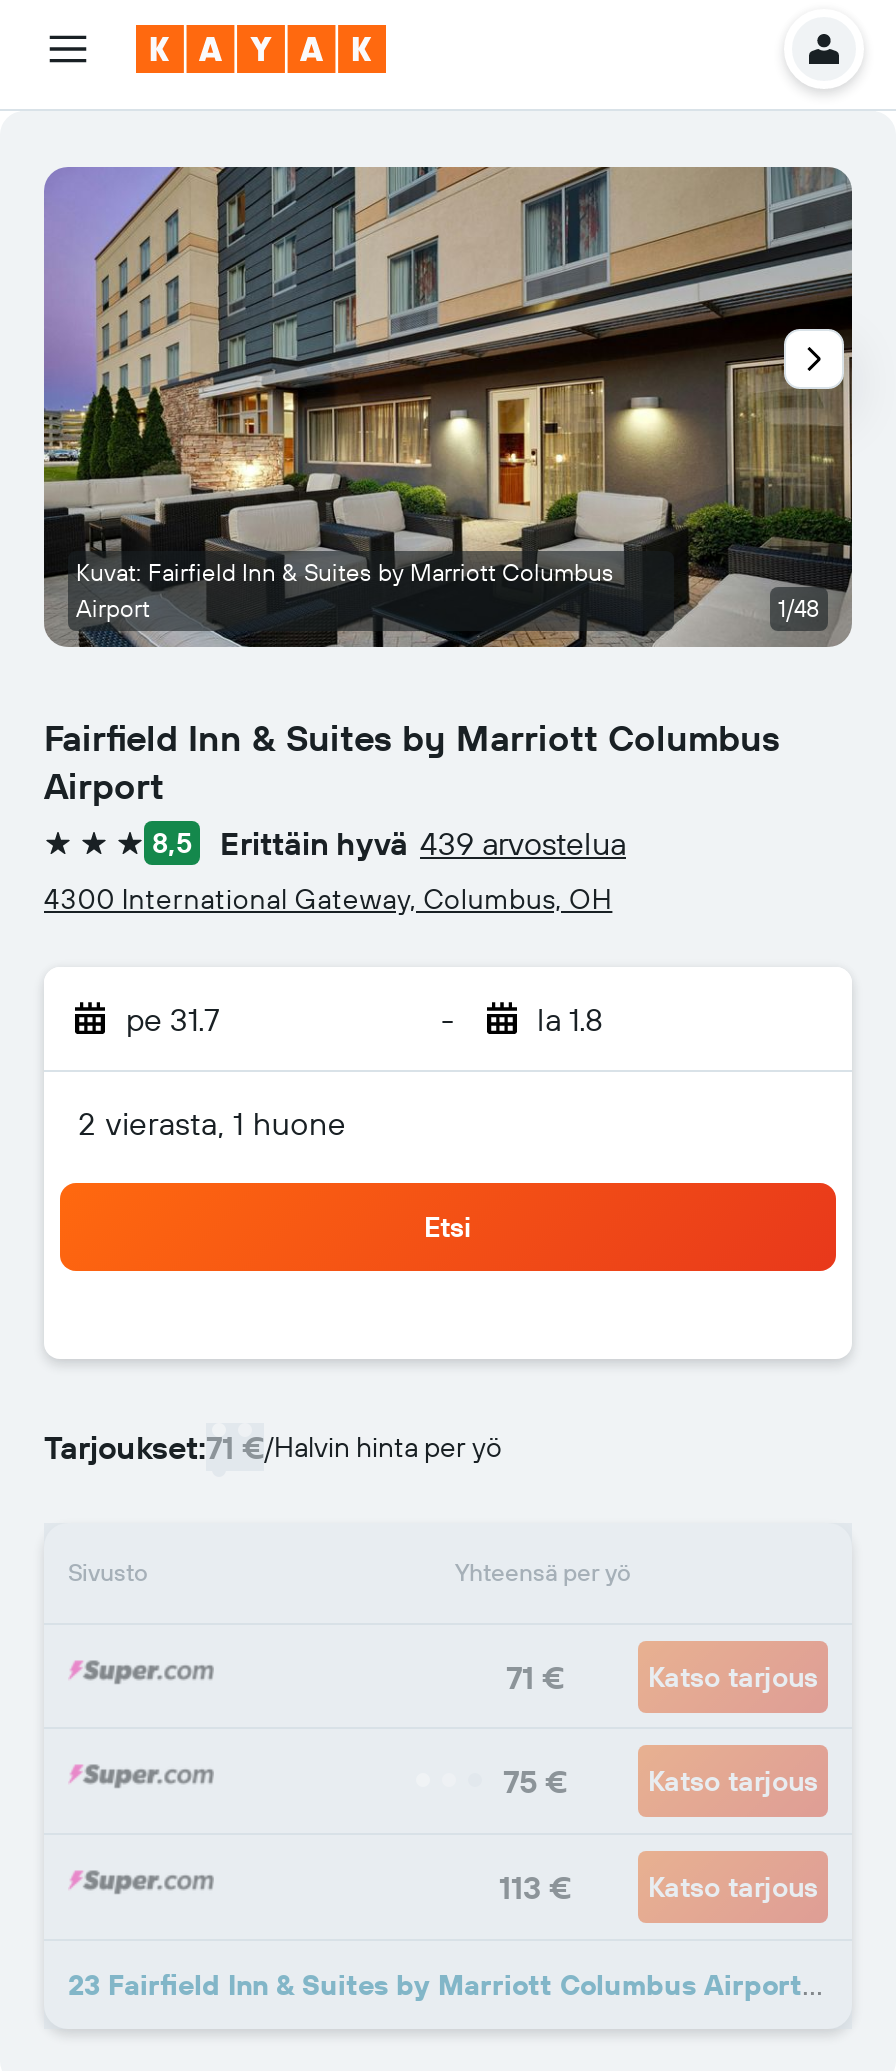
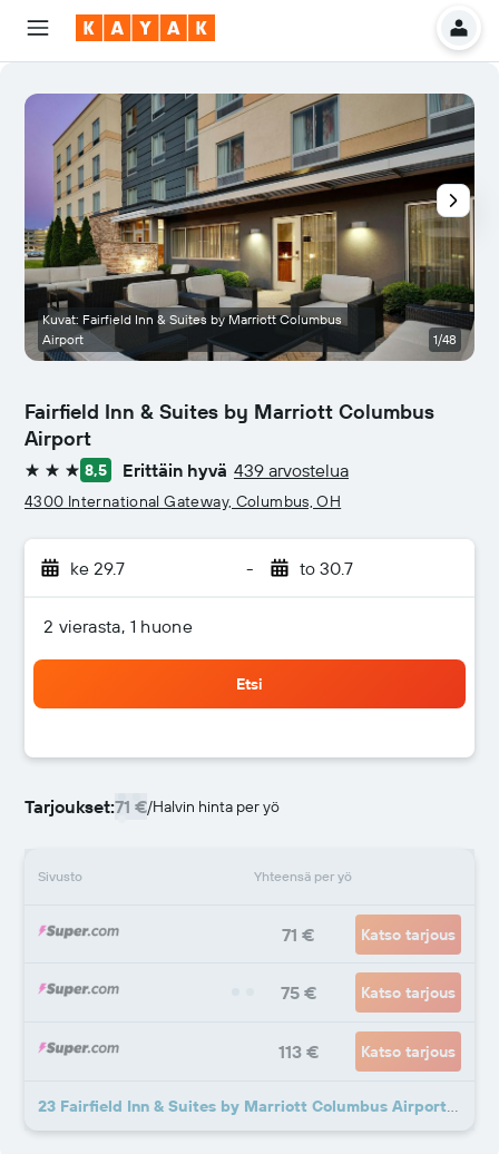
- pe 31.7
+ ke 29.7

- la 1.8
+ to 30.7
